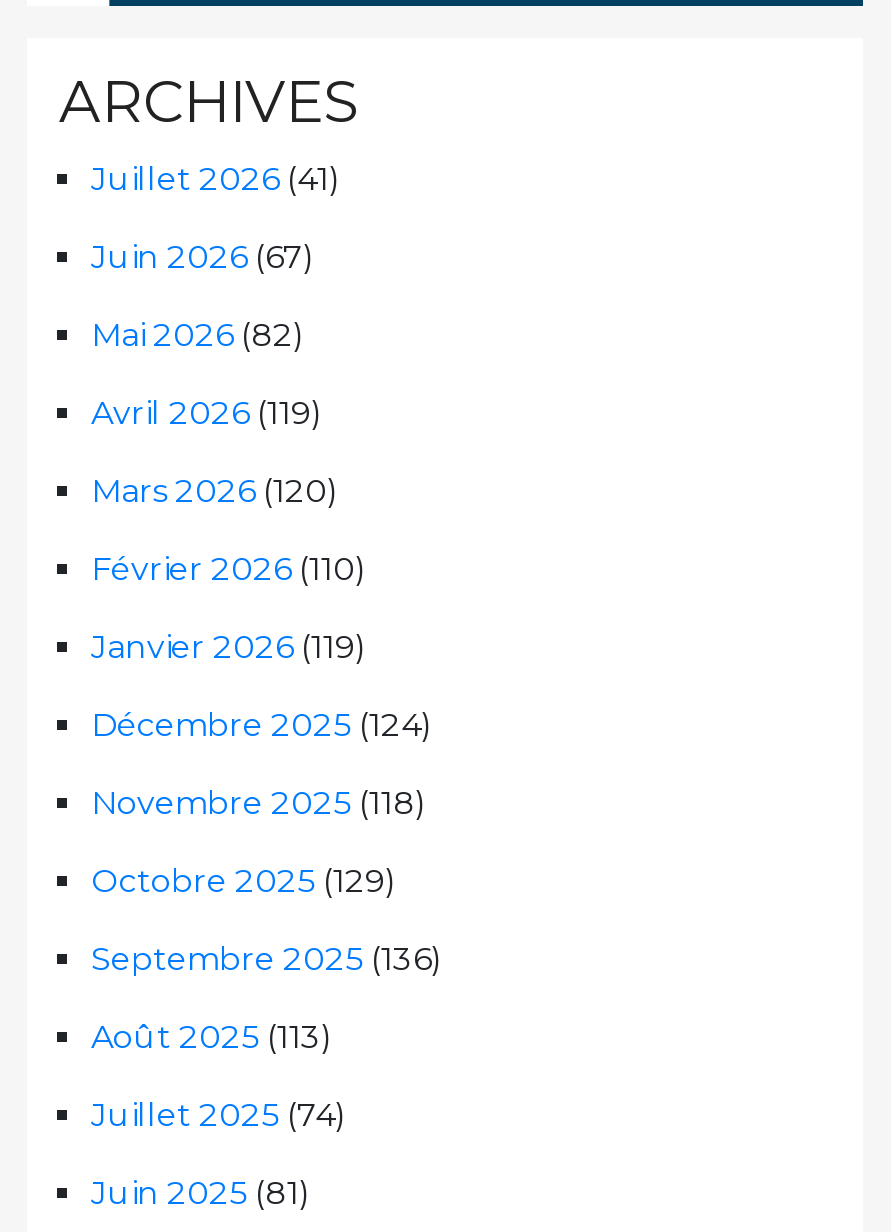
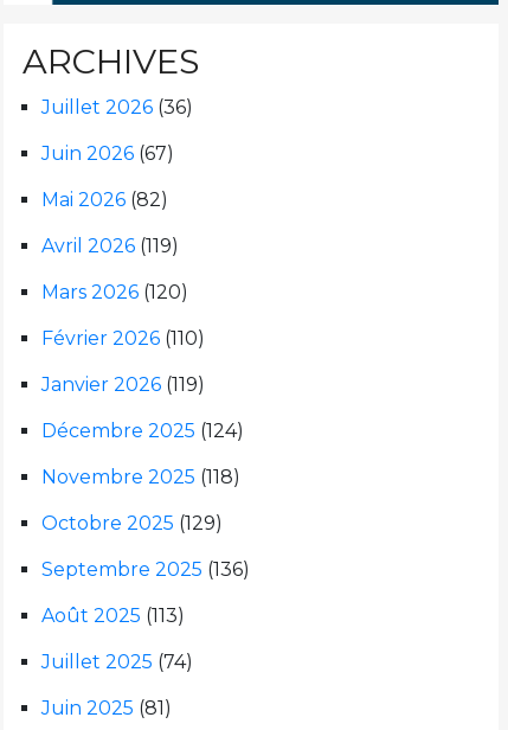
- Juillet 2026 (41)
+ Juillet 2026 (36)
